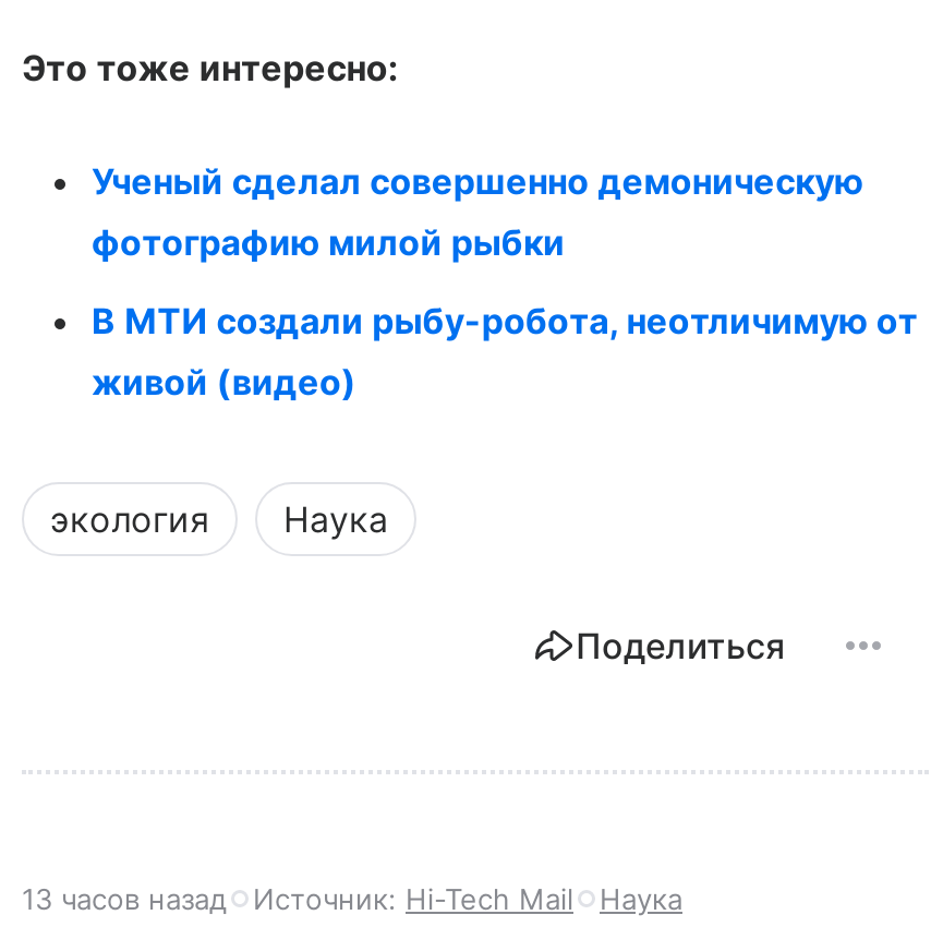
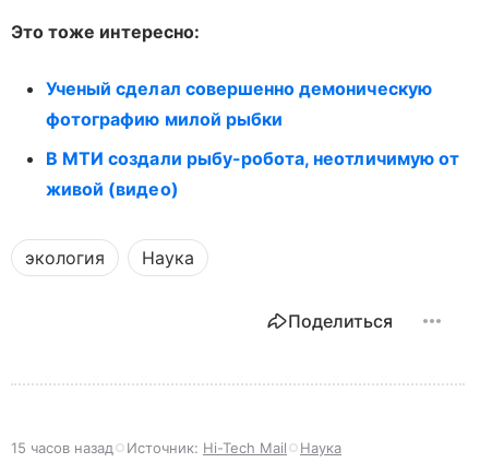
- 13 часов назад Источник: Hi-Tech Mail Наука
+ 15 часов назад Источник: Hi-Tech Mail Наука
